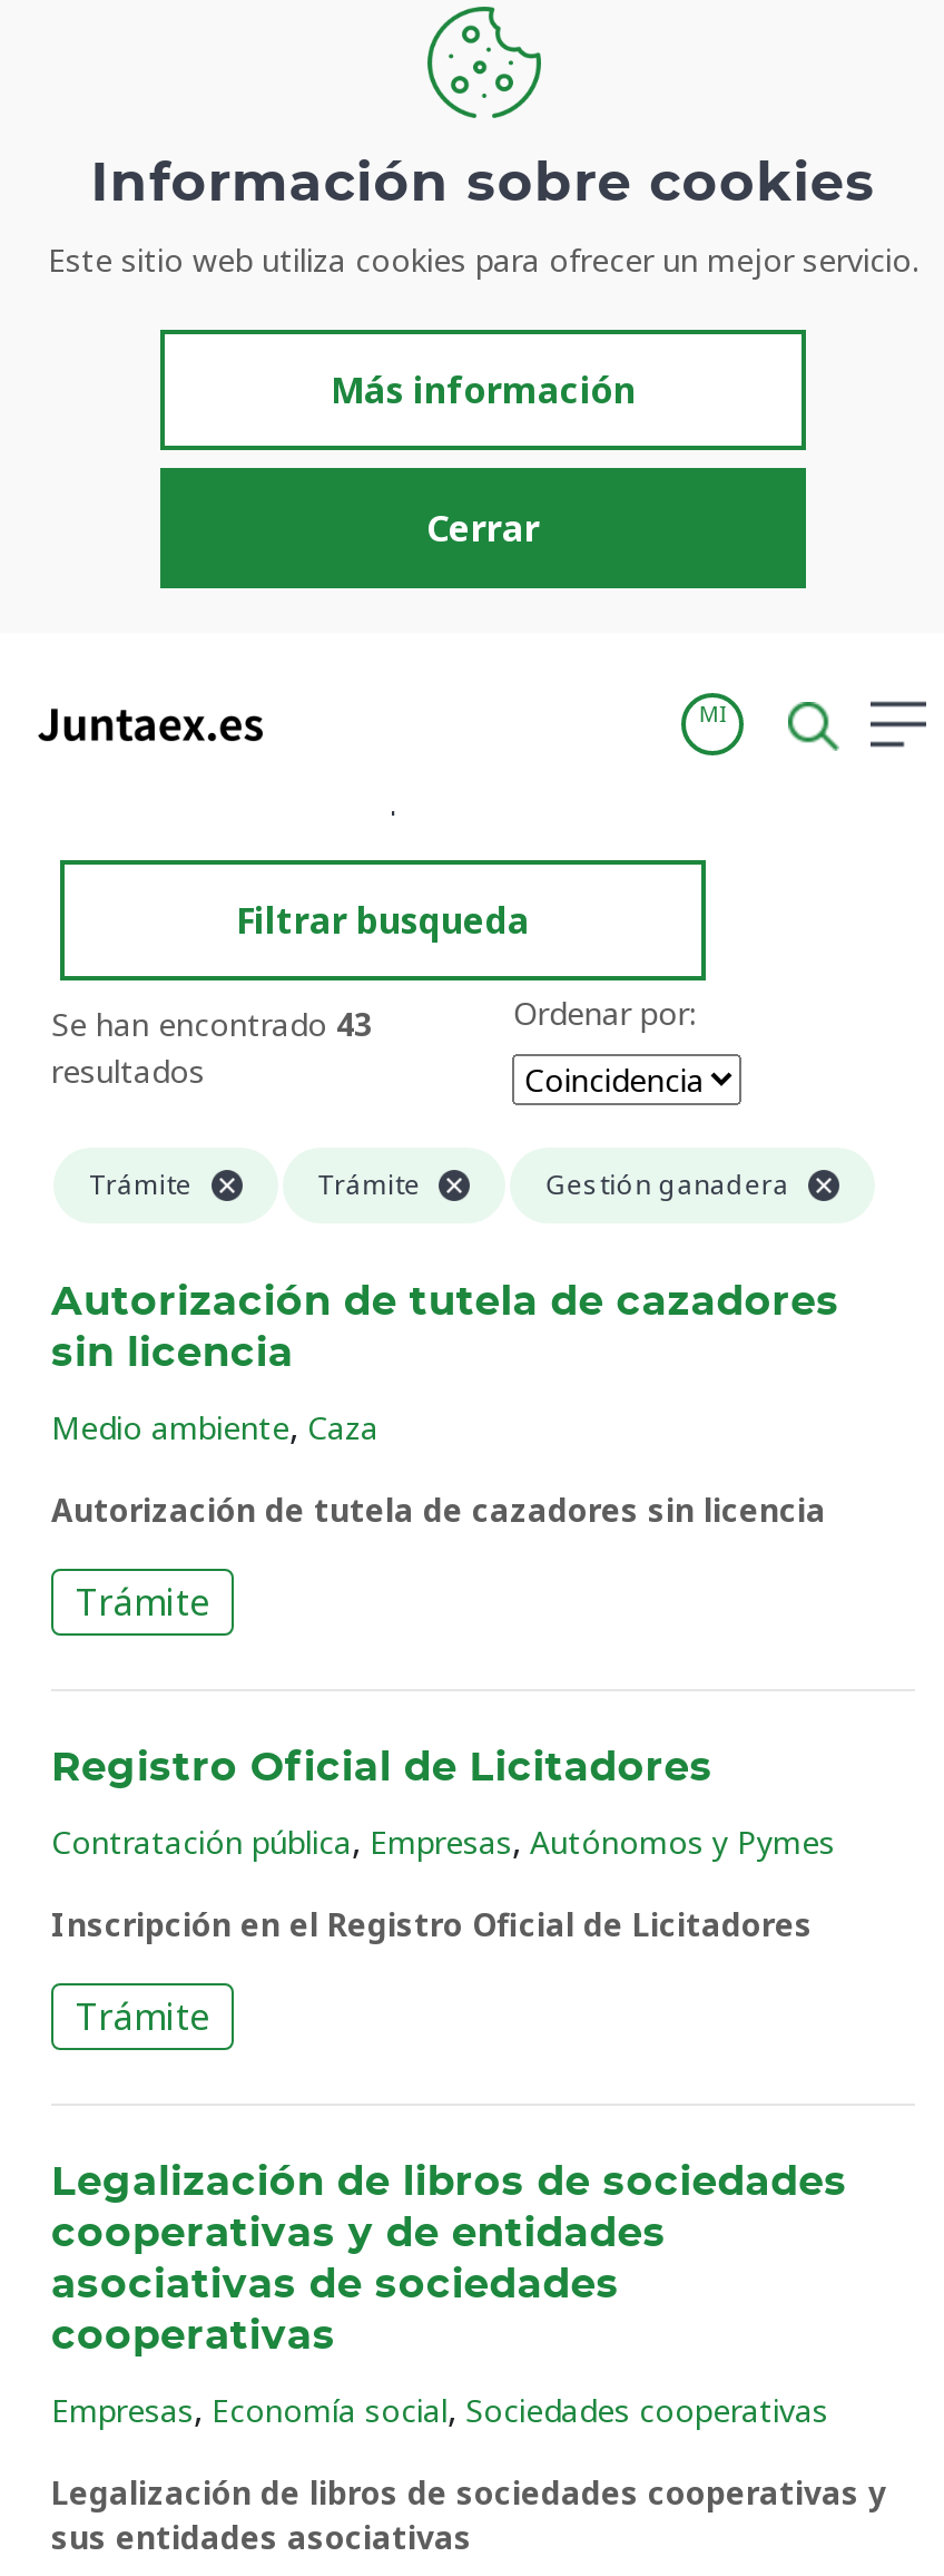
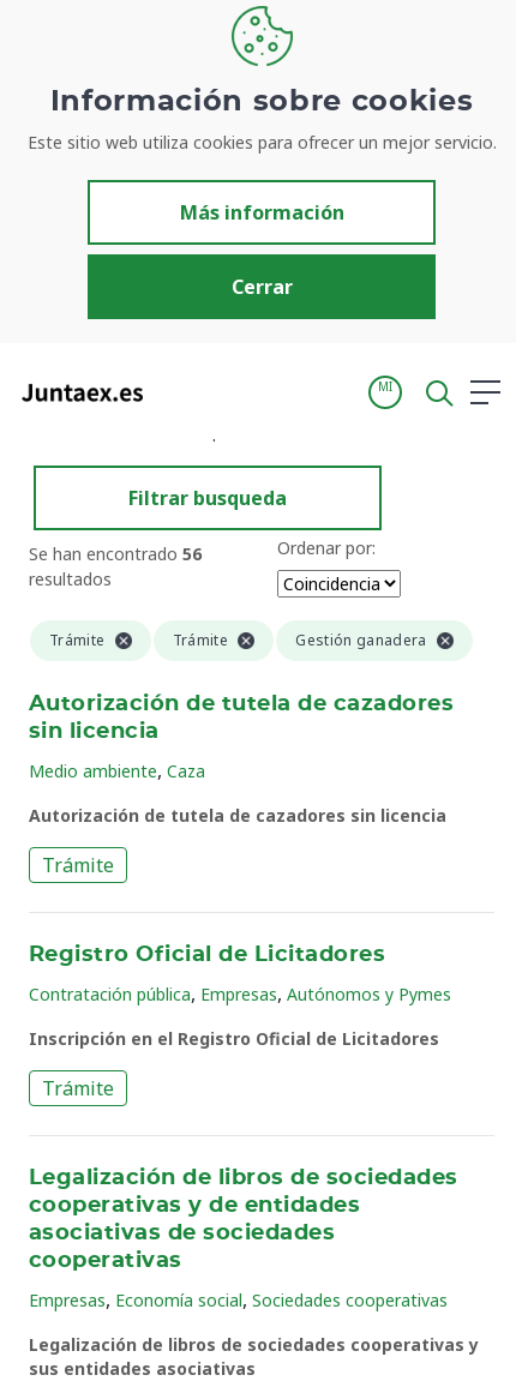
- Se han encontrado 43
+ Se han encontrado 56
